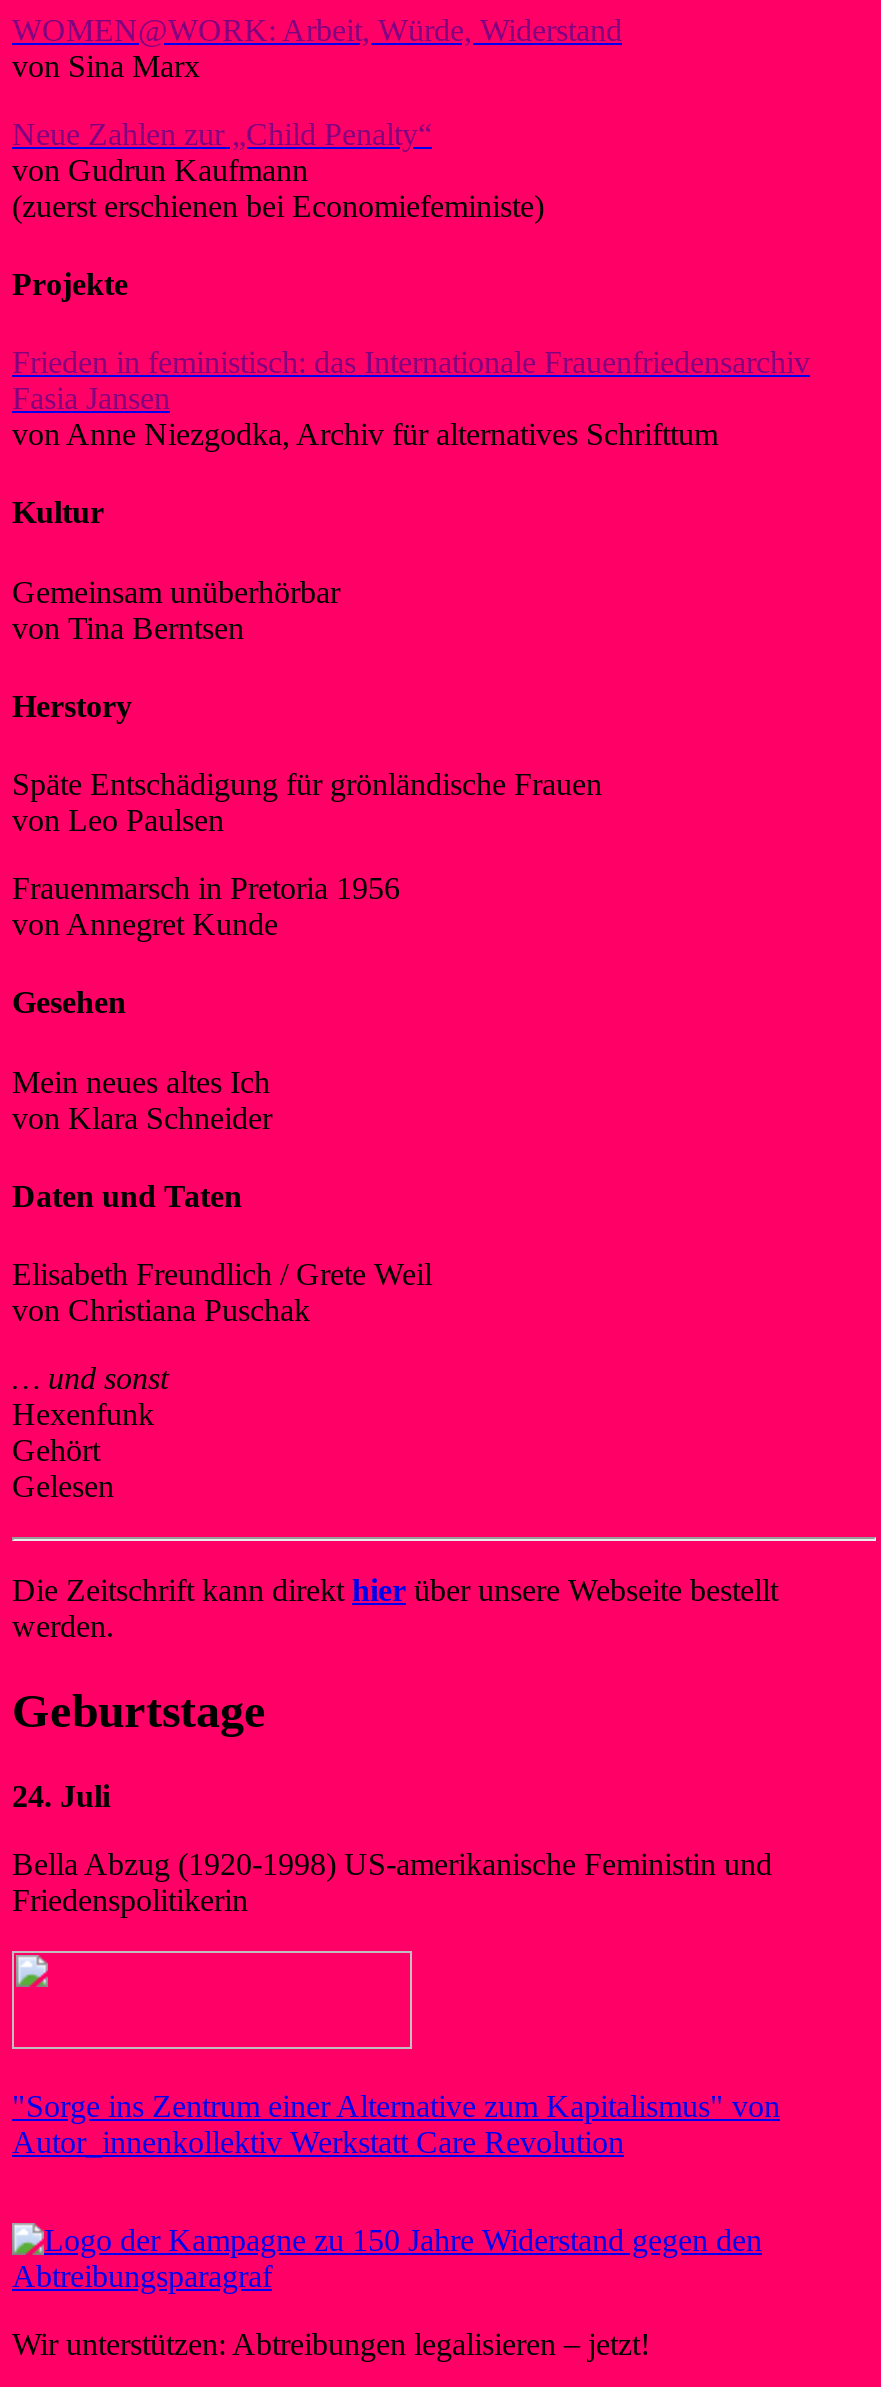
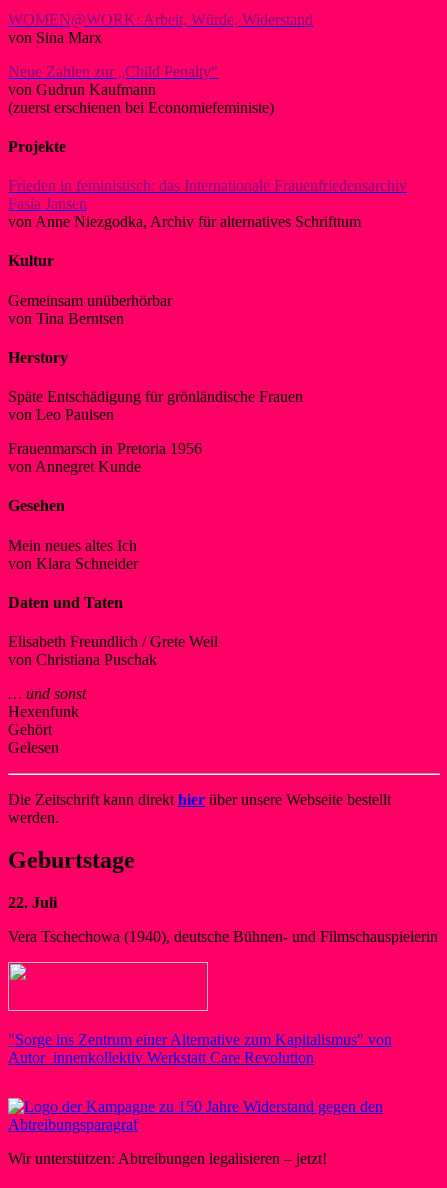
- 24. Juli
+ 22. Juli

- Bella Abzug (1920-1998) US-amerikanische Feministin und
- Friedenspolitikerin
+ Vera Tschechowa (1940), deutsche Bühnen- und Filmschauspielerin
